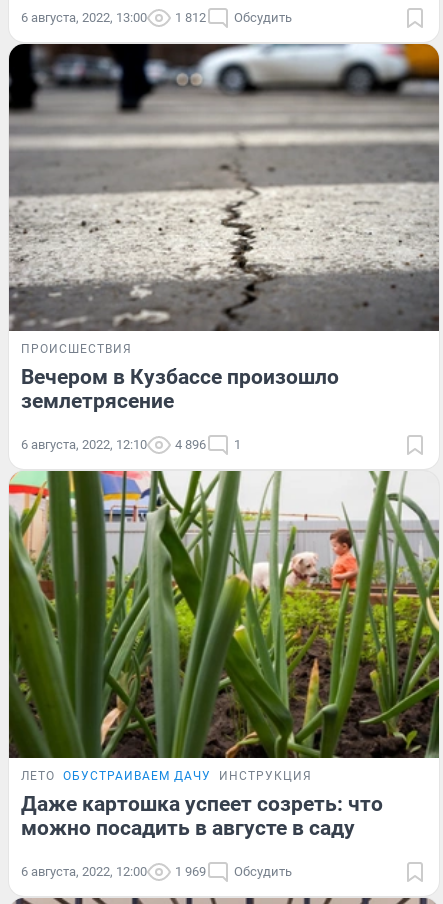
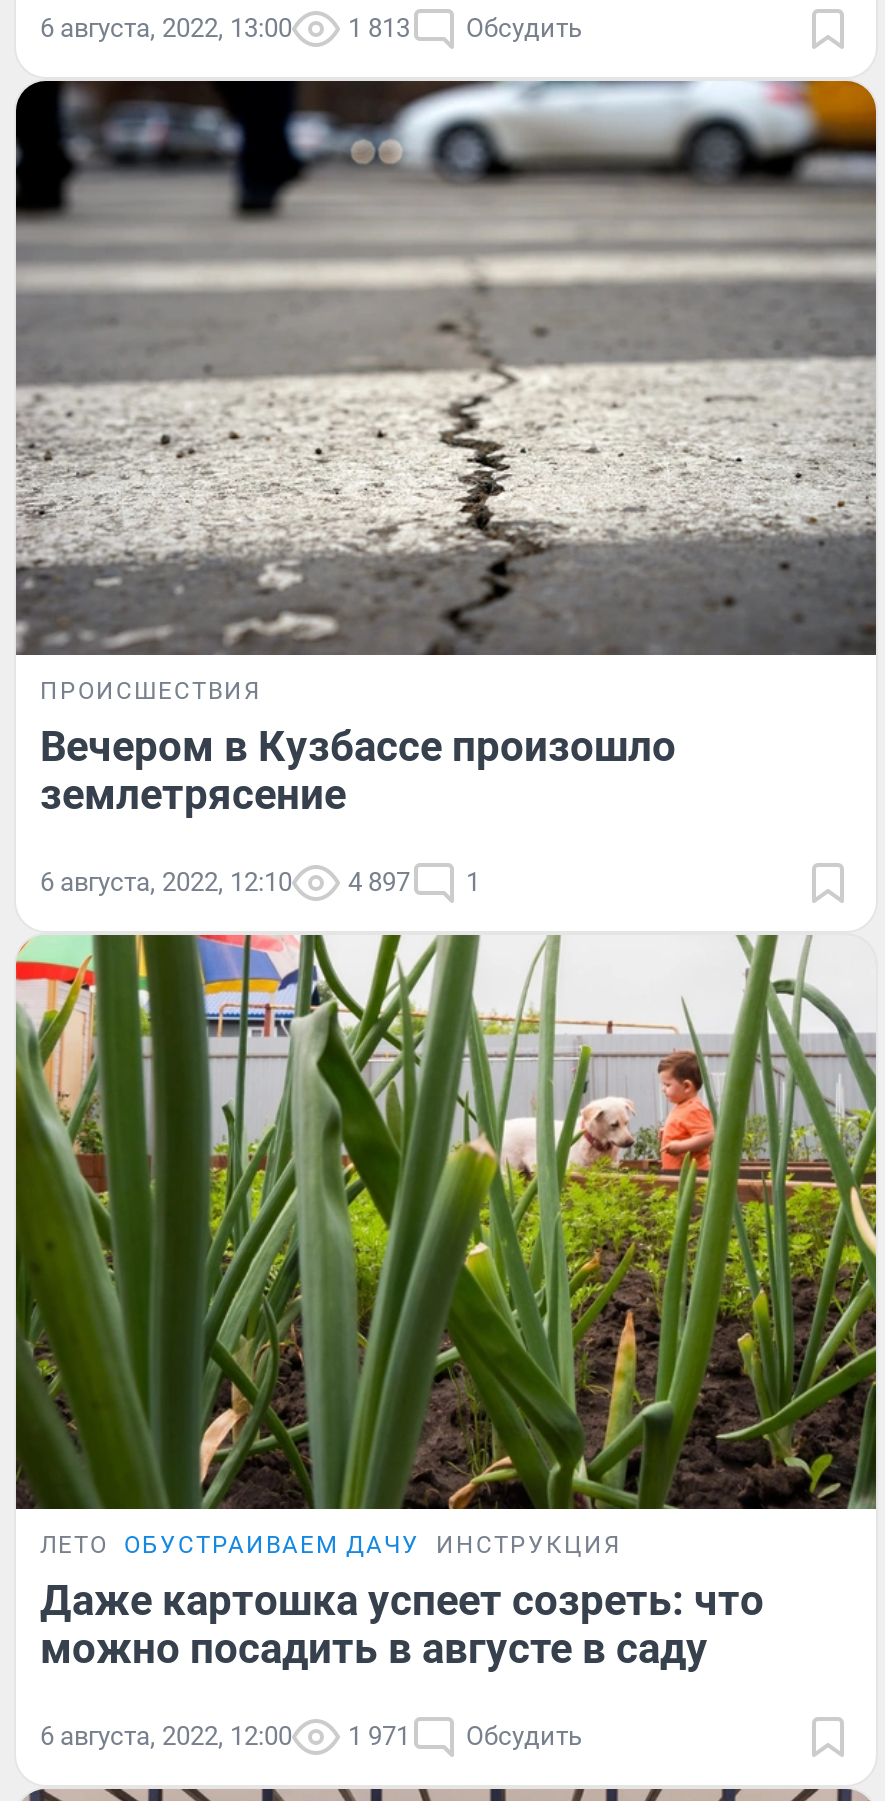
- 1 812
+ 1 813

- 6 августа, 2022, 12:10 4 896 1
+ 6 августа, 2022, 12:10 4 897 1

- 1 969
+ 1 971
